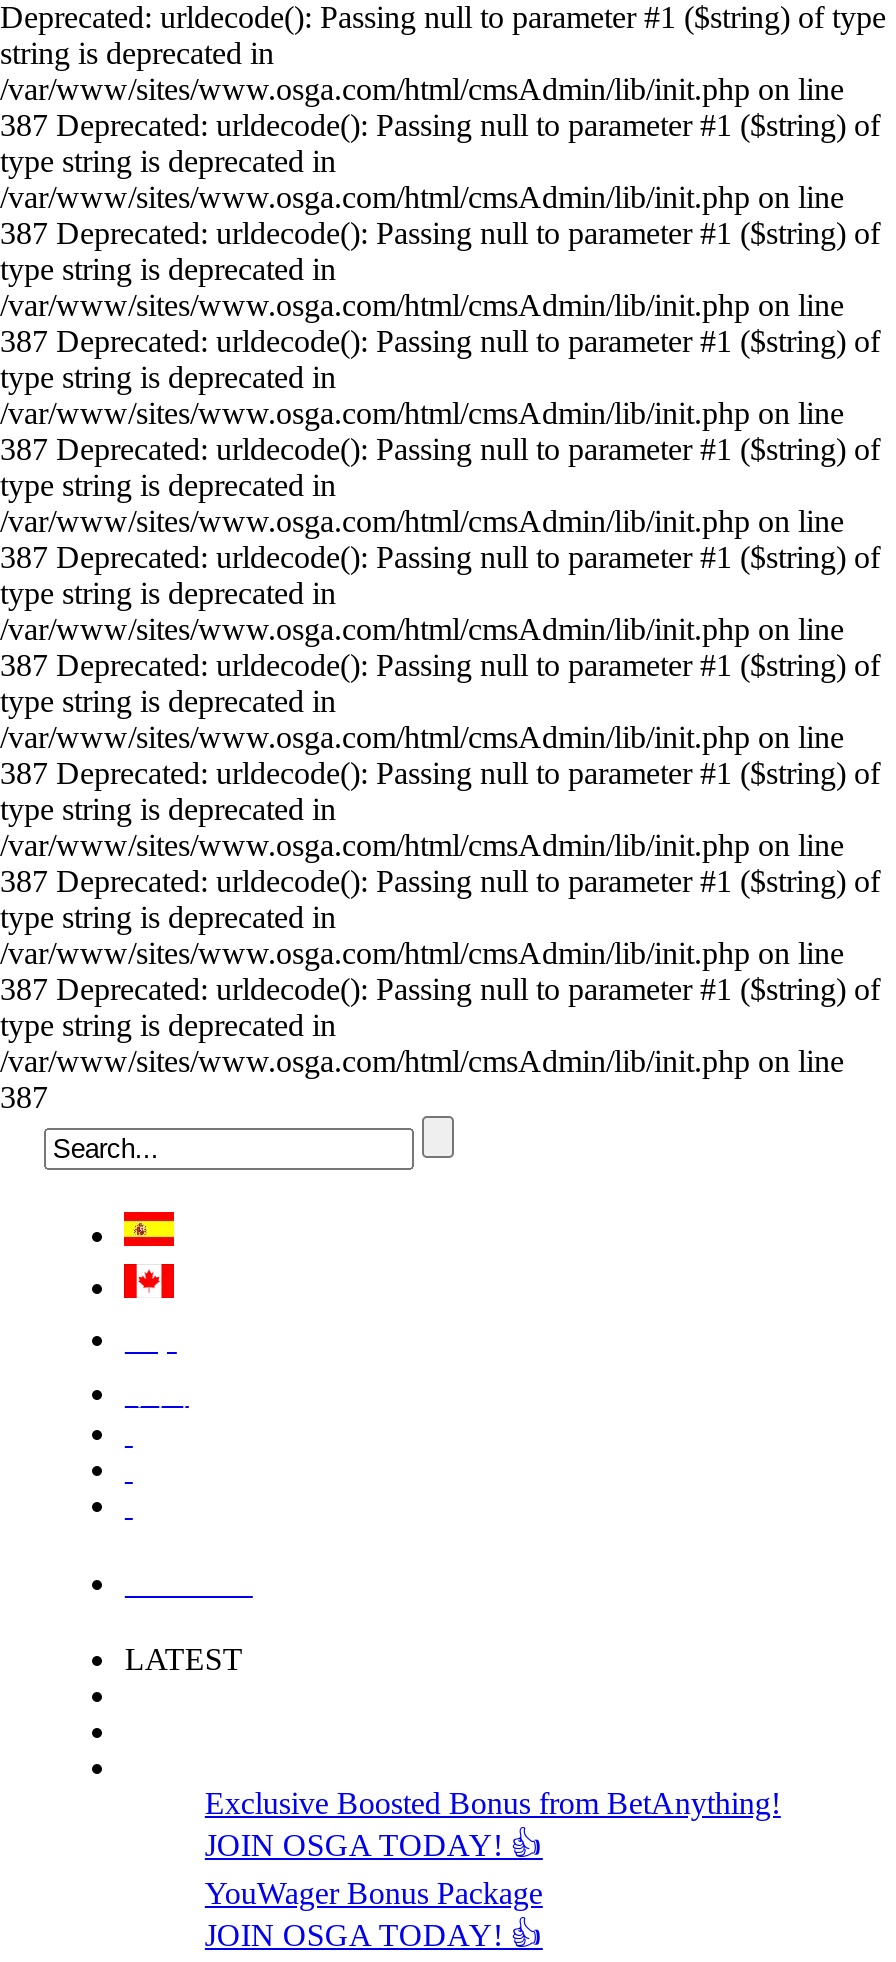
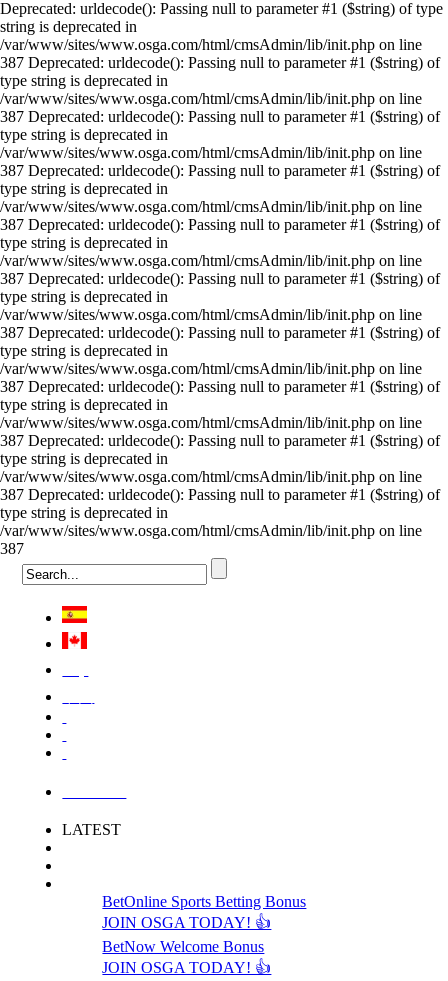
- Exclusive Boosted Bonus from BetAnything!
+ BetOnline Sports Betting Bonus

- YouWager Bonus Package
+ BetNow Welcome Bonus
